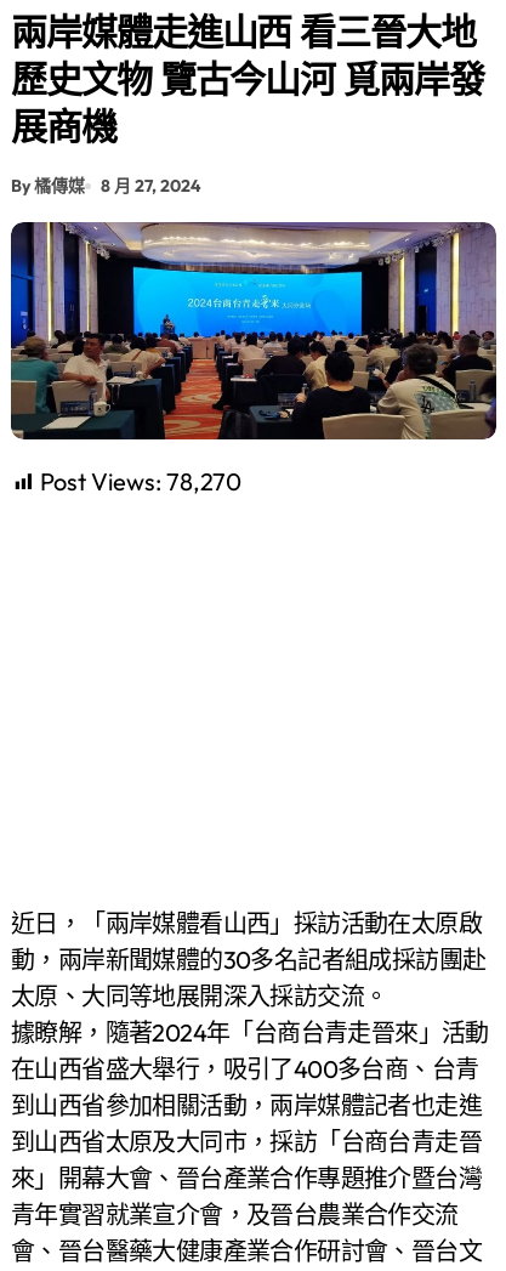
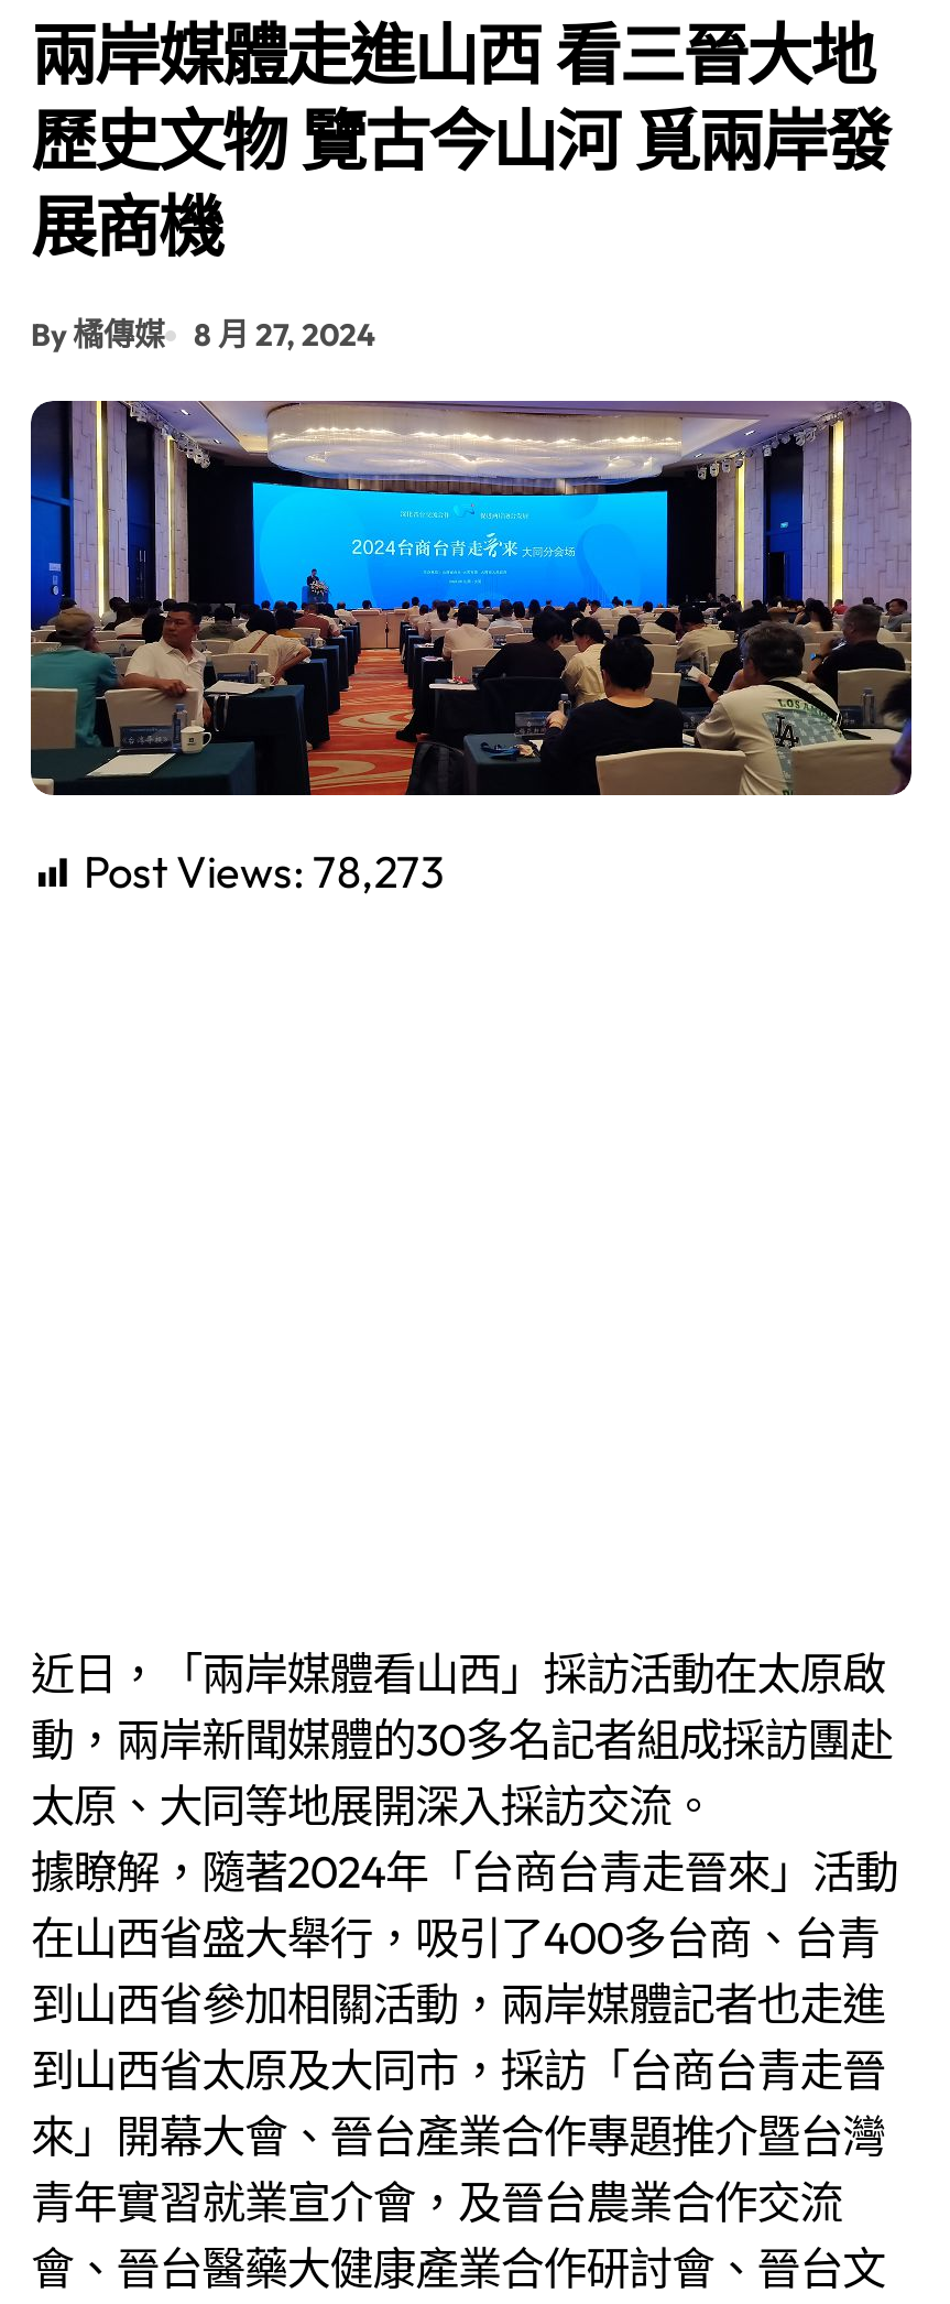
- Post Views: 78,270
+ Post Views: 78,273
